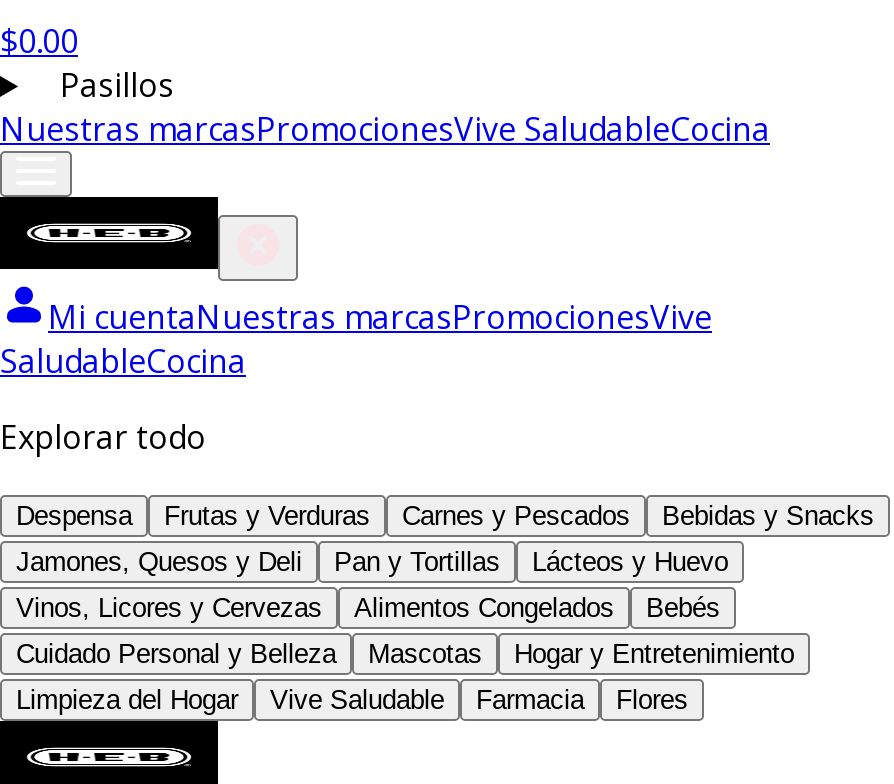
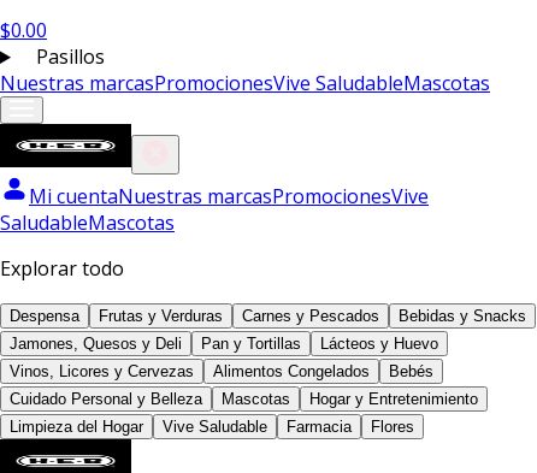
- Nuestras marcasPromocionesVive SaludableCocina
+ Nuestras marcasPromocionesVive SaludableMascotas

- SaludableCocina
+ SaludableMascotas
